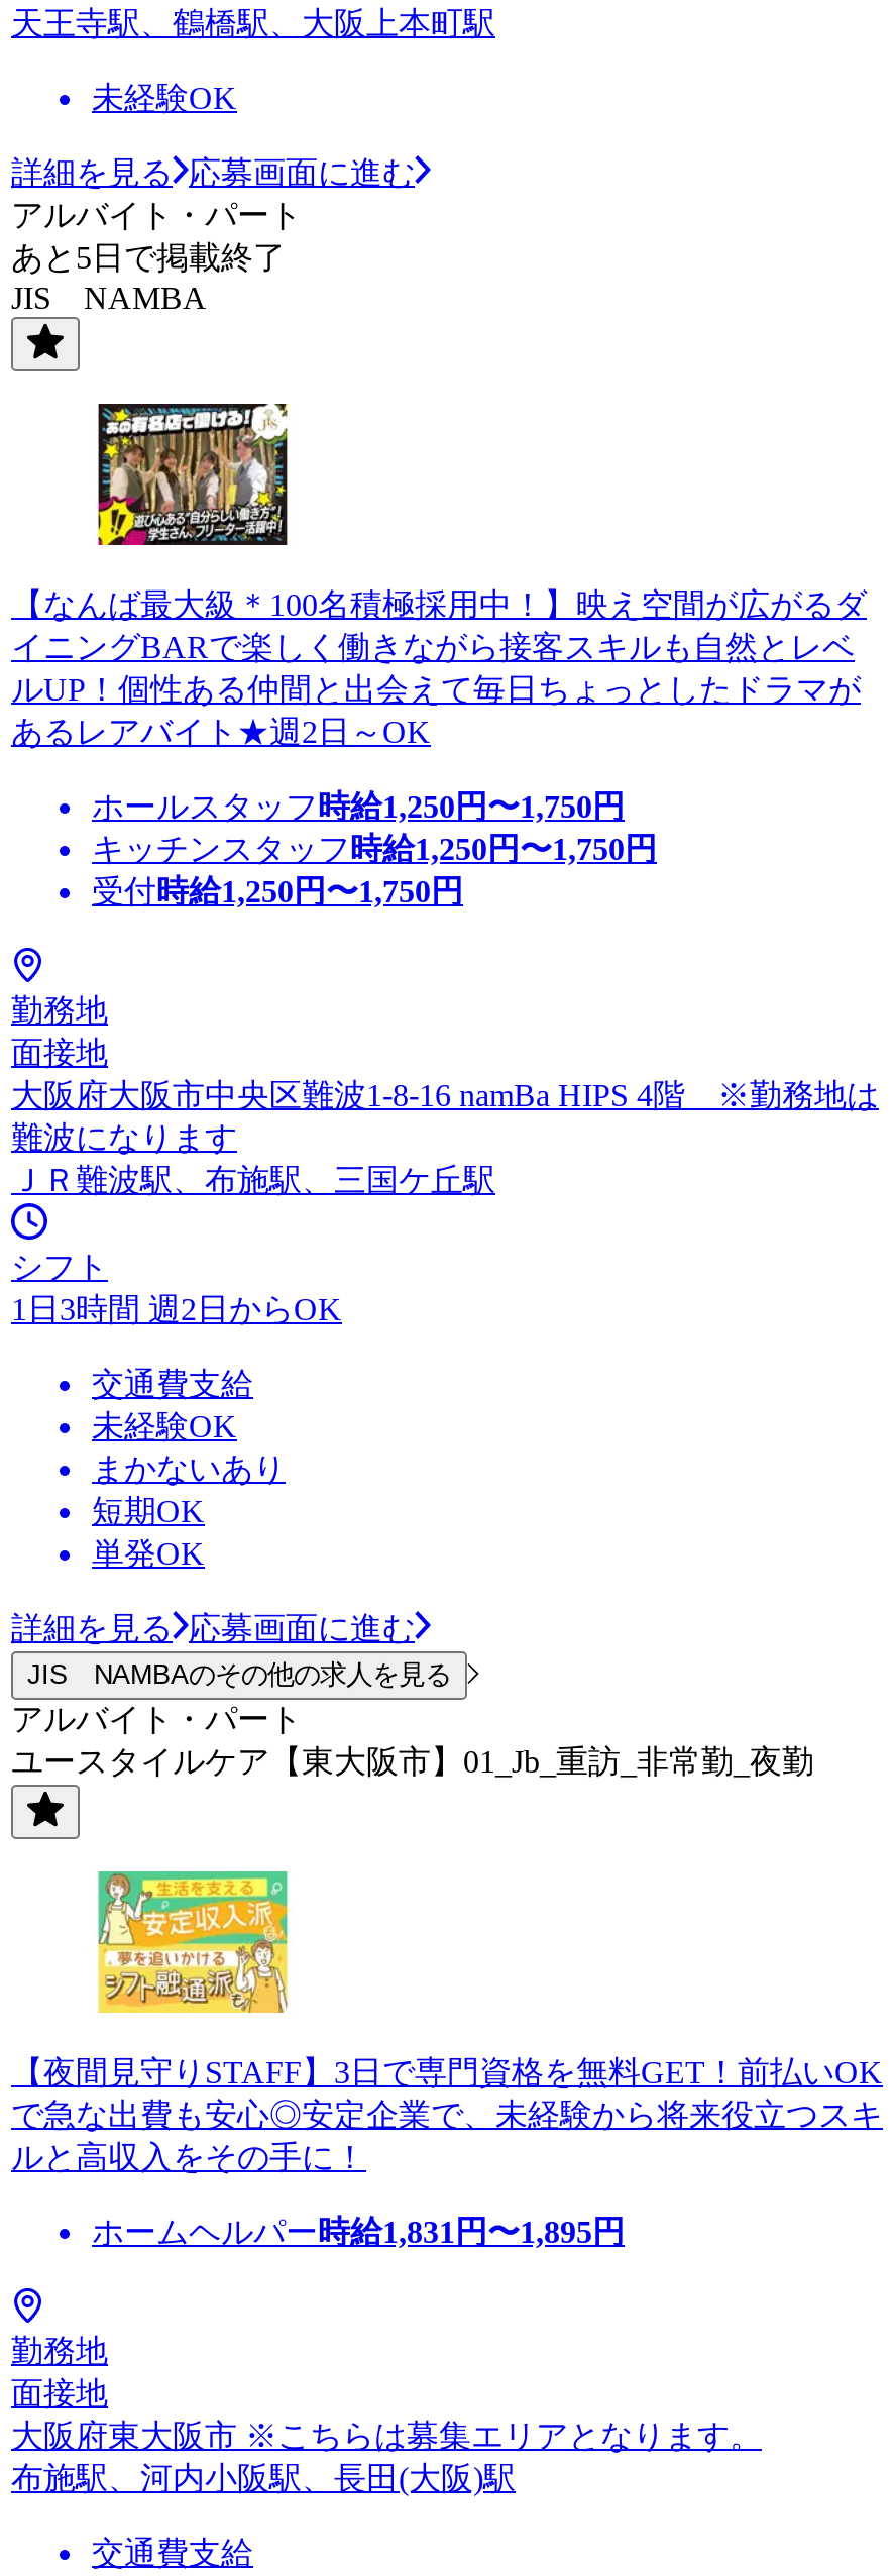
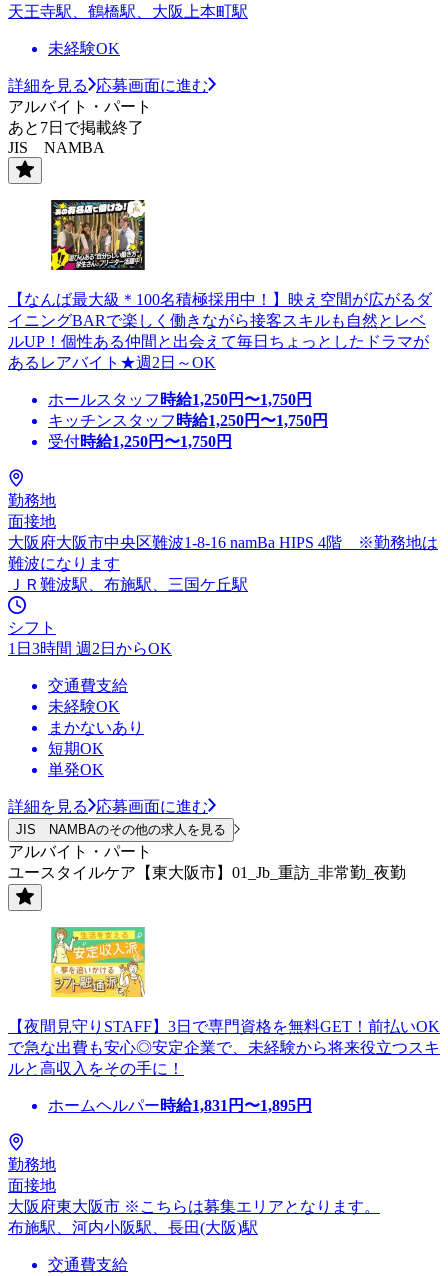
- あと5日で掲載終了
+ あと7日で掲載終了
